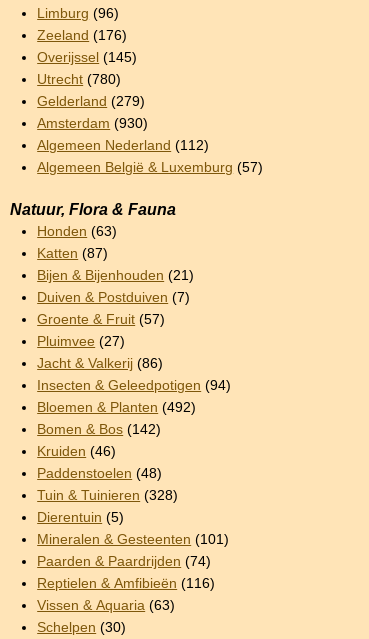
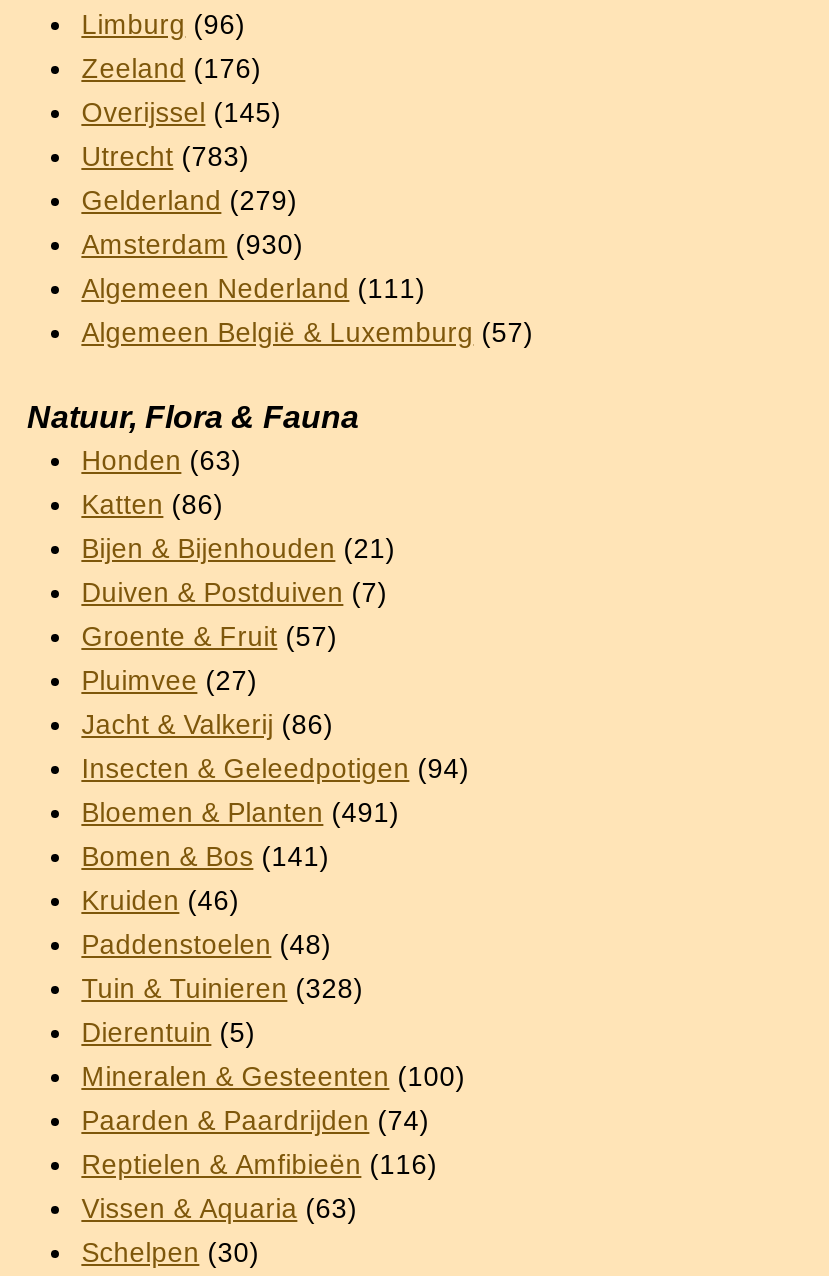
- Utrecht (780)
+ Utrecht (783)

- Algemeen Nederland (112)
+ Algemeen Nederland (111)

- Katten (87)
+ Katten (86)

- Bloemen & Planten (492)
+ Bloemen & Planten (491)

- Bomen & Bos (142)
+ Bomen & Bos (141)

- Mineralen & Gesteenten (101)
+ Mineralen & Gesteenten (100)
